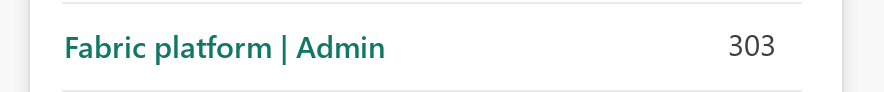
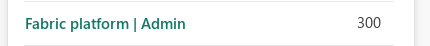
- 303
+ 300
